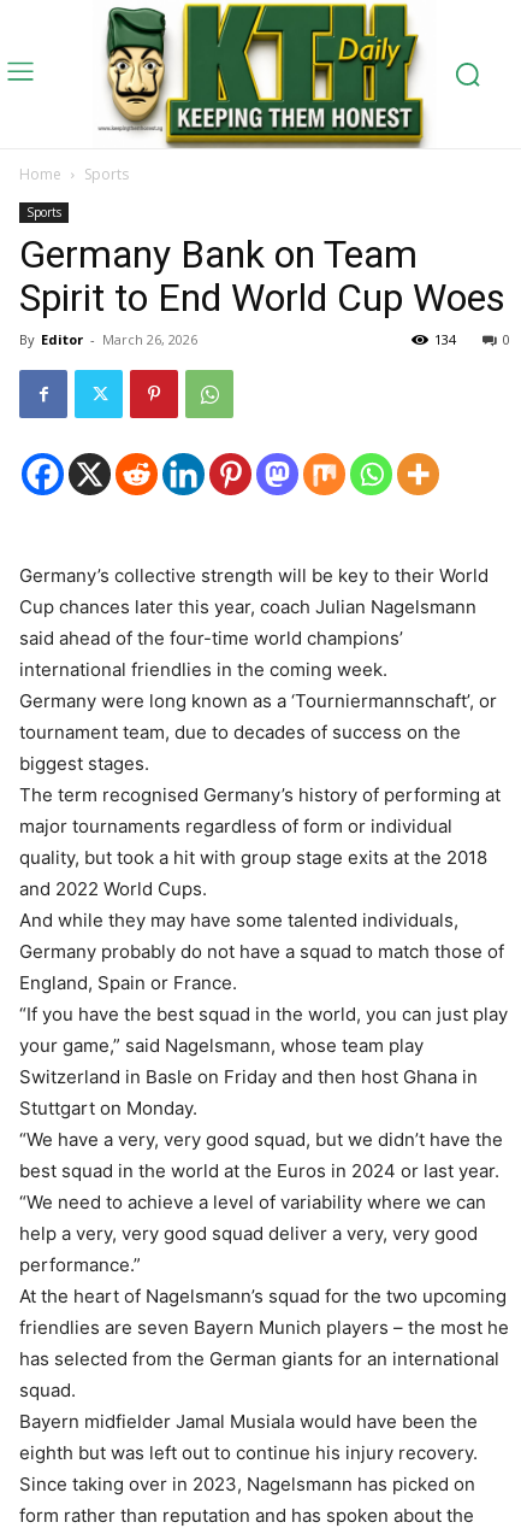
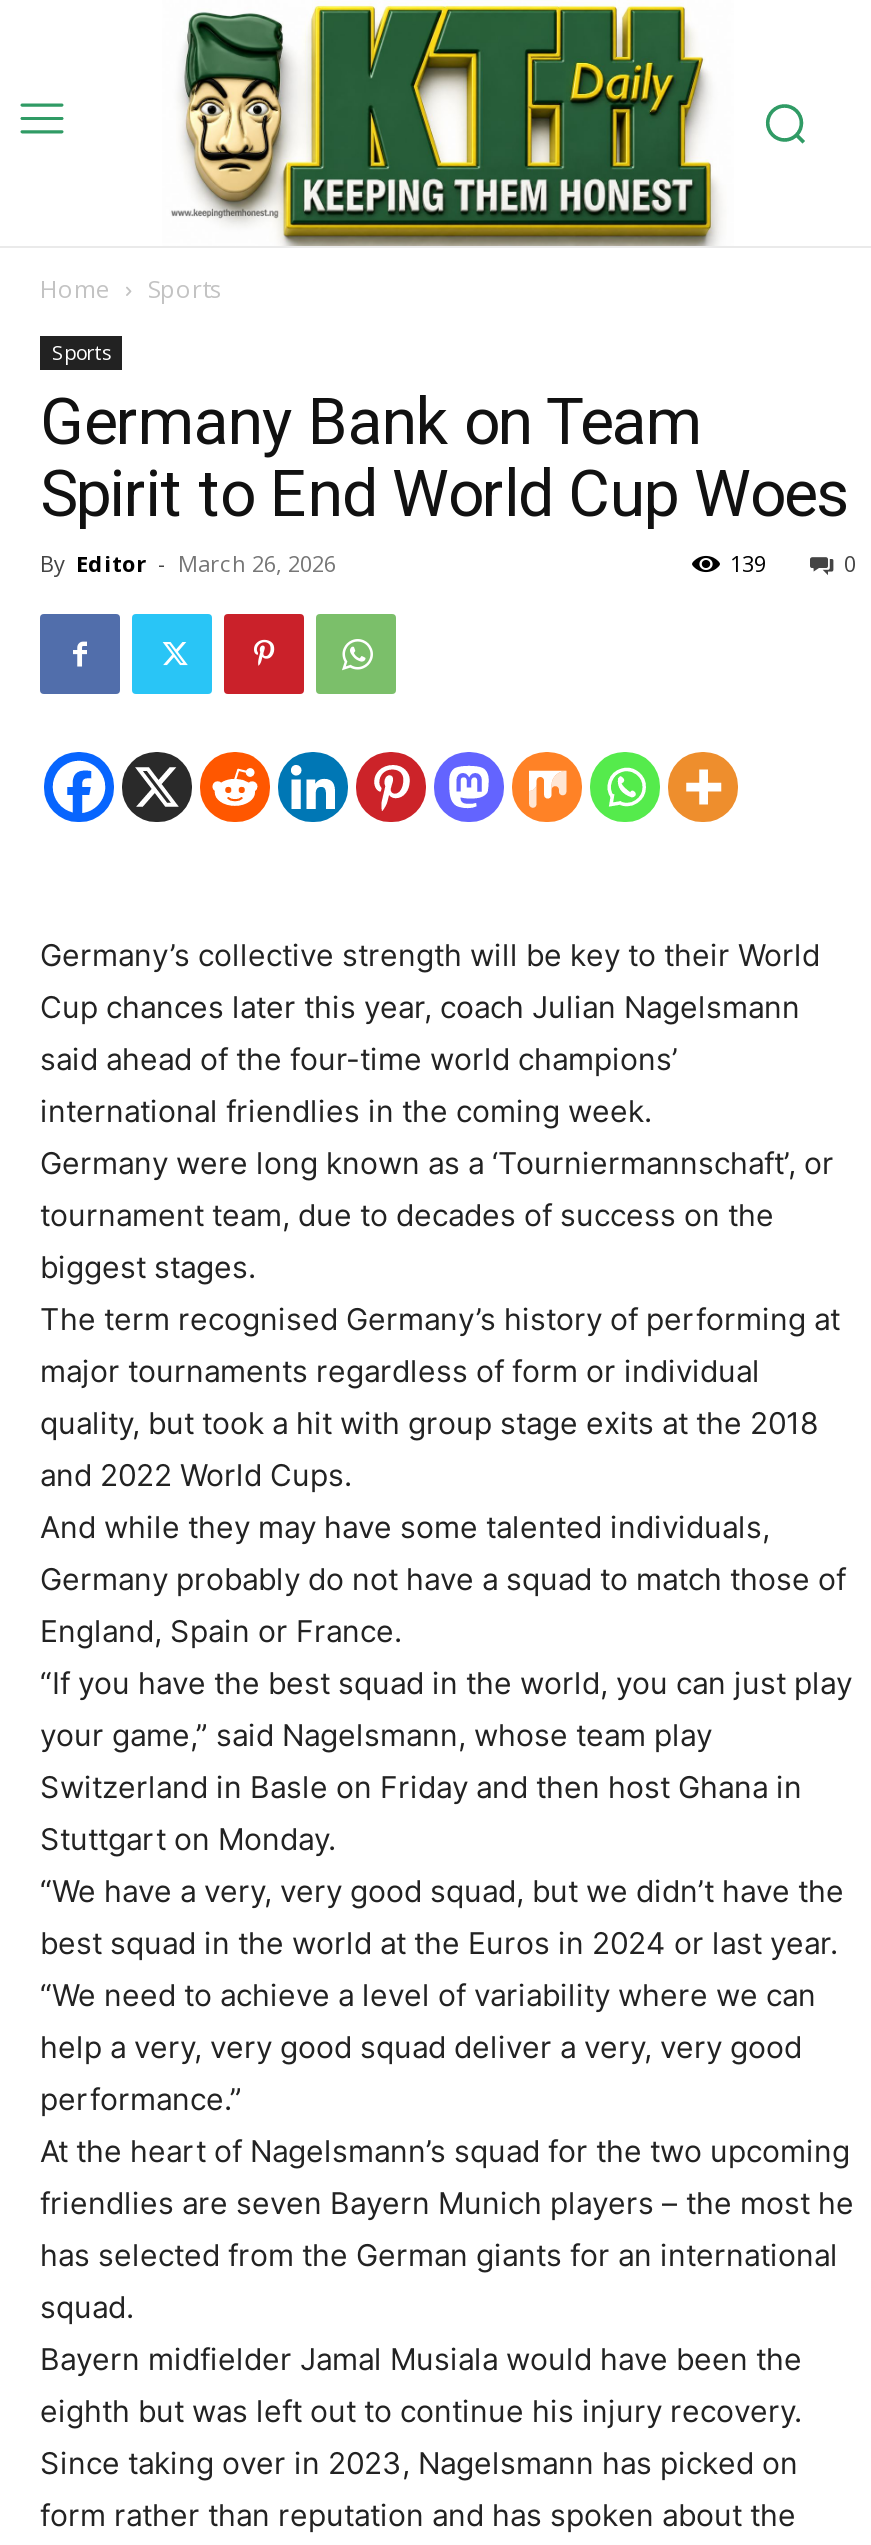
- 134
+ 139
